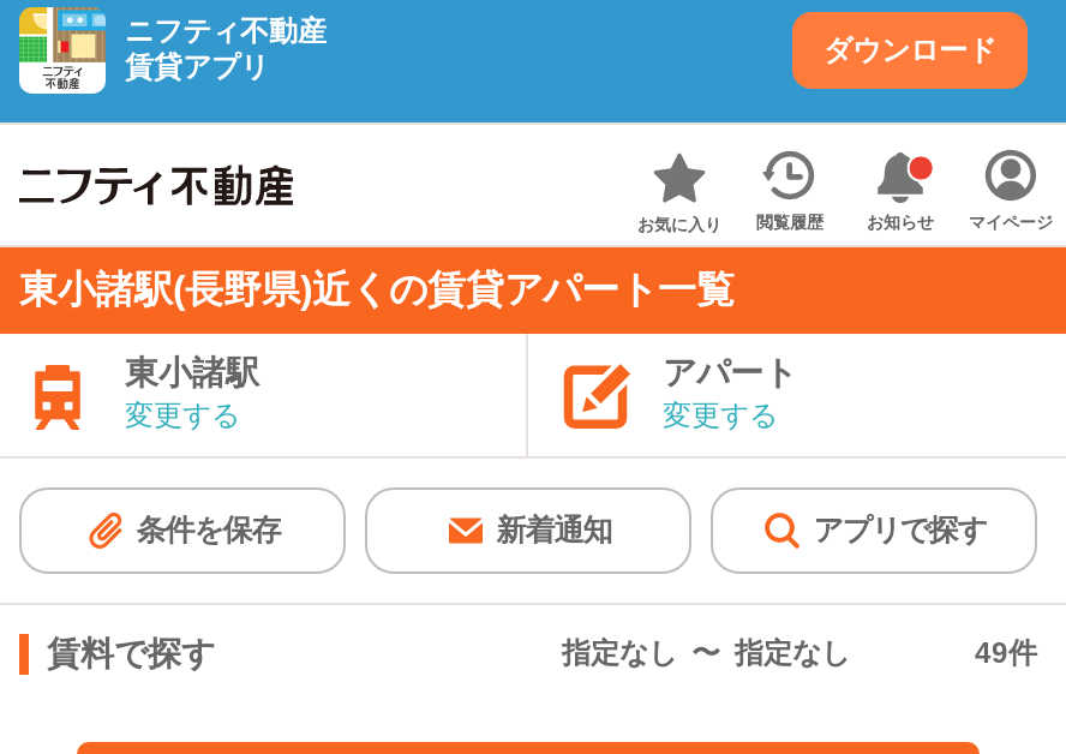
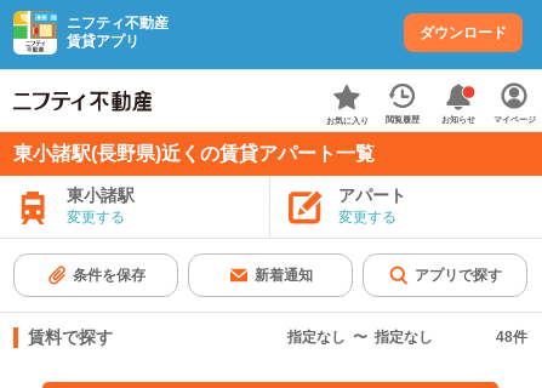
- 49件
+ 48件
